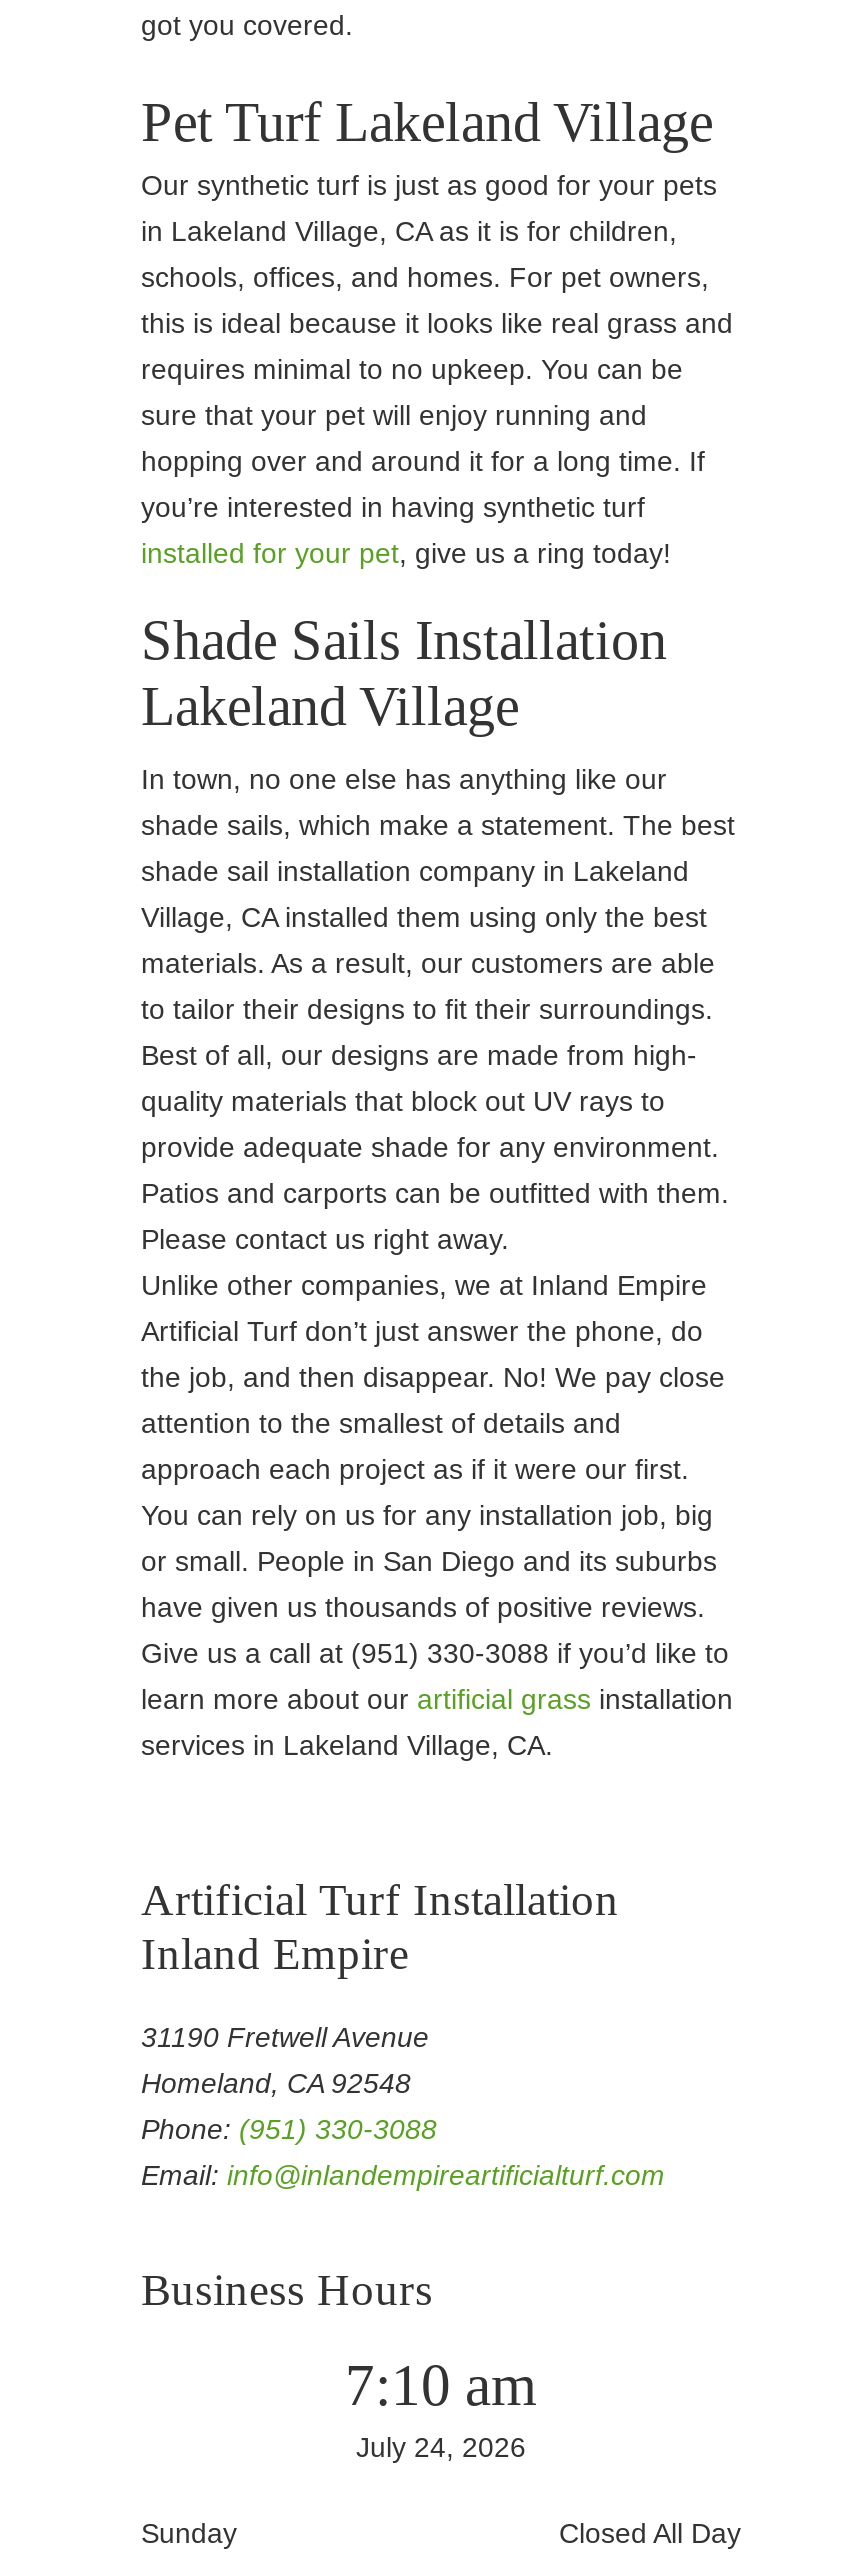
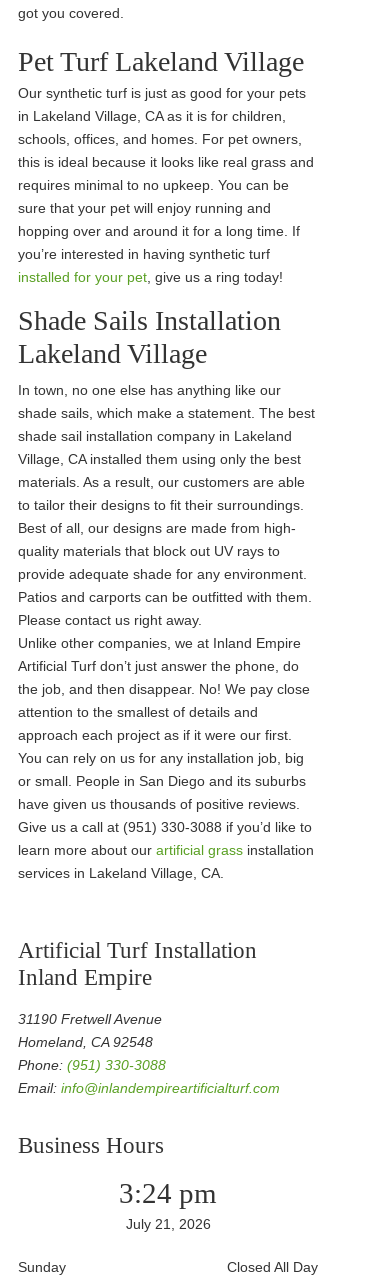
- 7:10 am
- July 24, 2026
+ 3:24 pm
+ July 21, 2026
